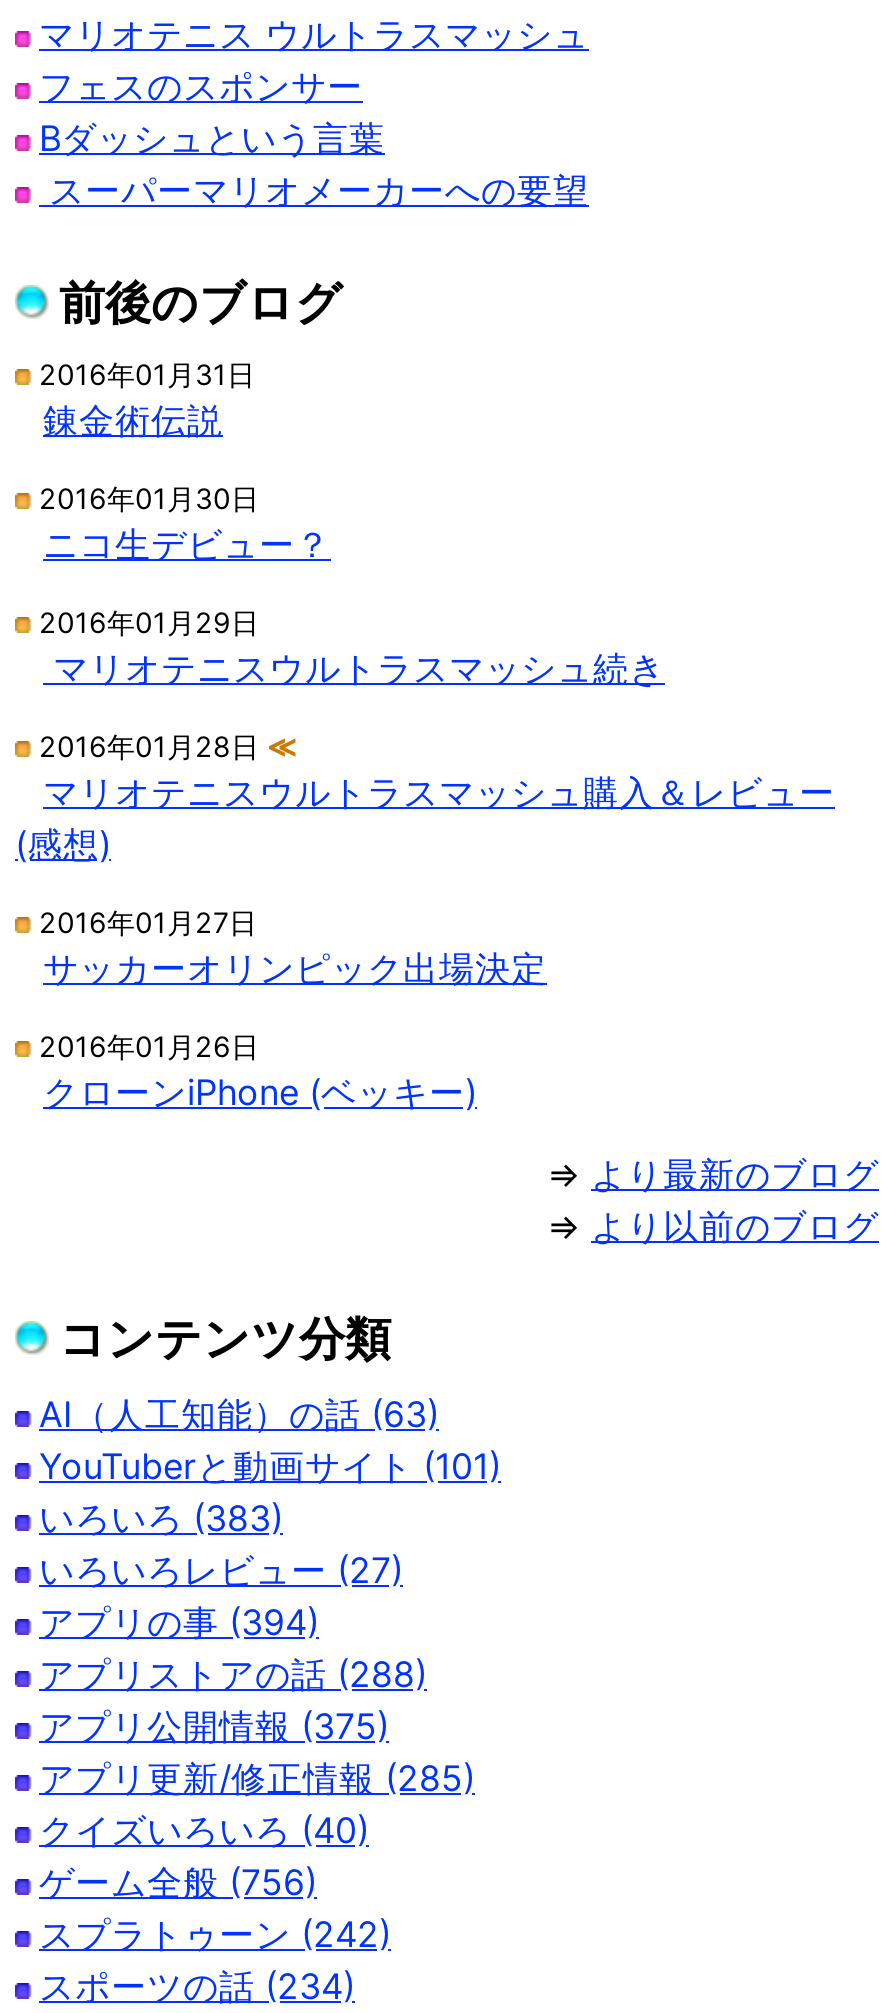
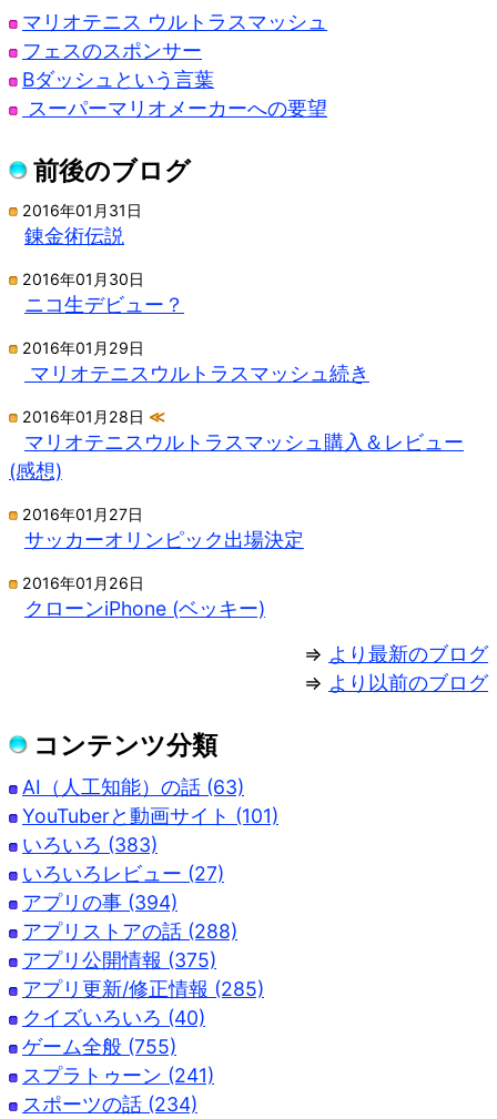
- ゲーム全般 (756)
+ ゲーム全般 (755)

- スプラトゥーン (242)
+ スプラトゥーン (241)
